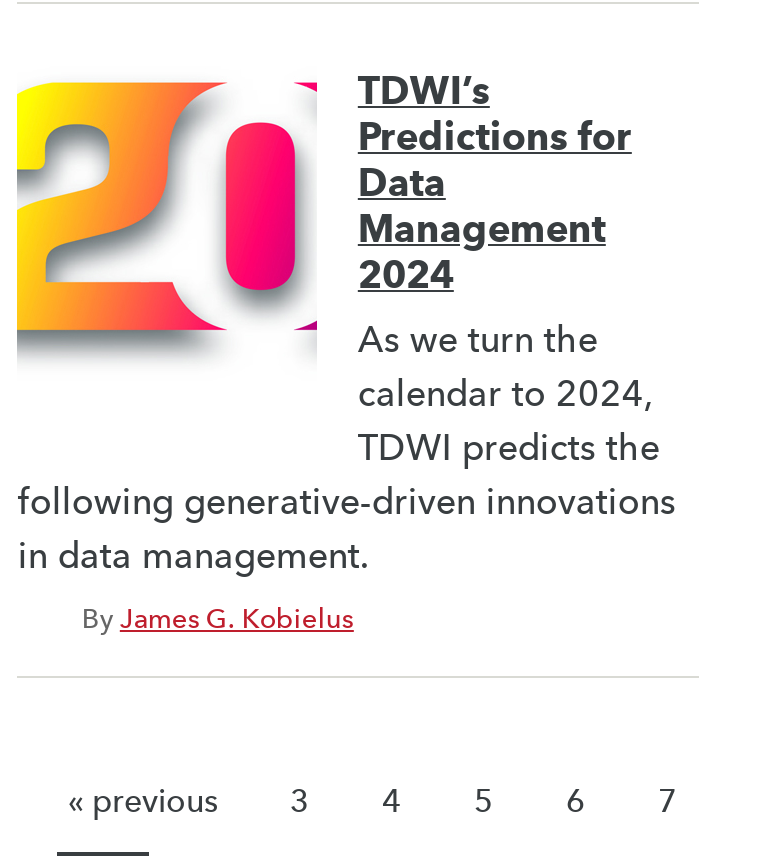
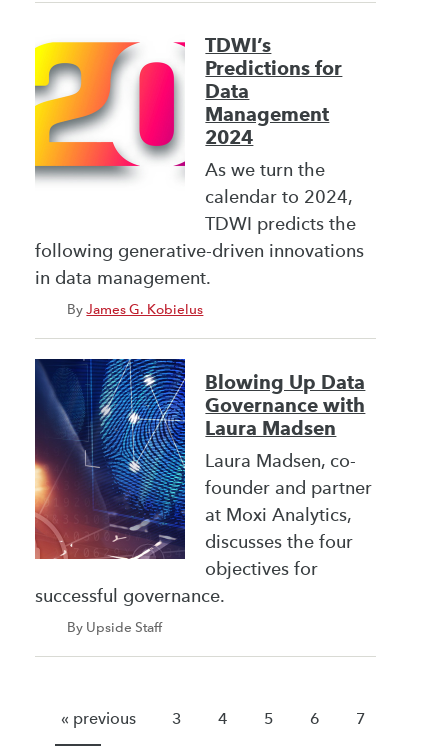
+ [image]
+ Blowing Up Data
+ Governance with
+ Laura Madsen
+ Laura Madsen, co-
+ founder and partner
+ at Moxi Analytics,
+ discusses the four
+ objectives for
+ successful governance.
+ By Upside Staff
